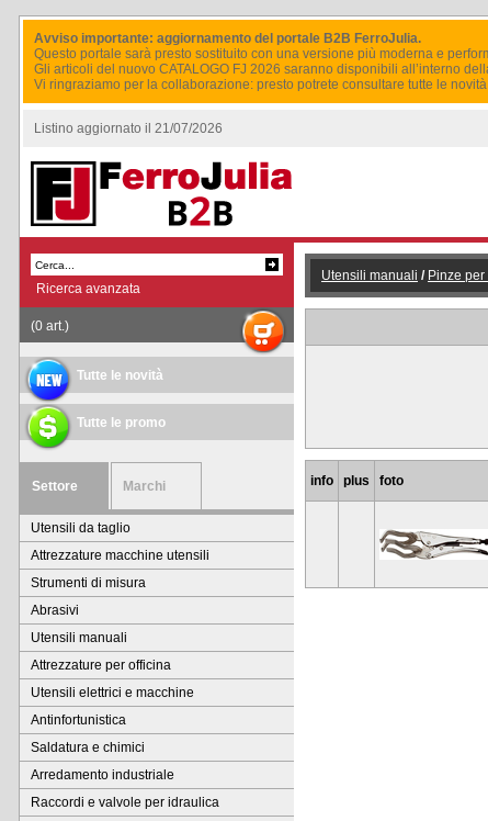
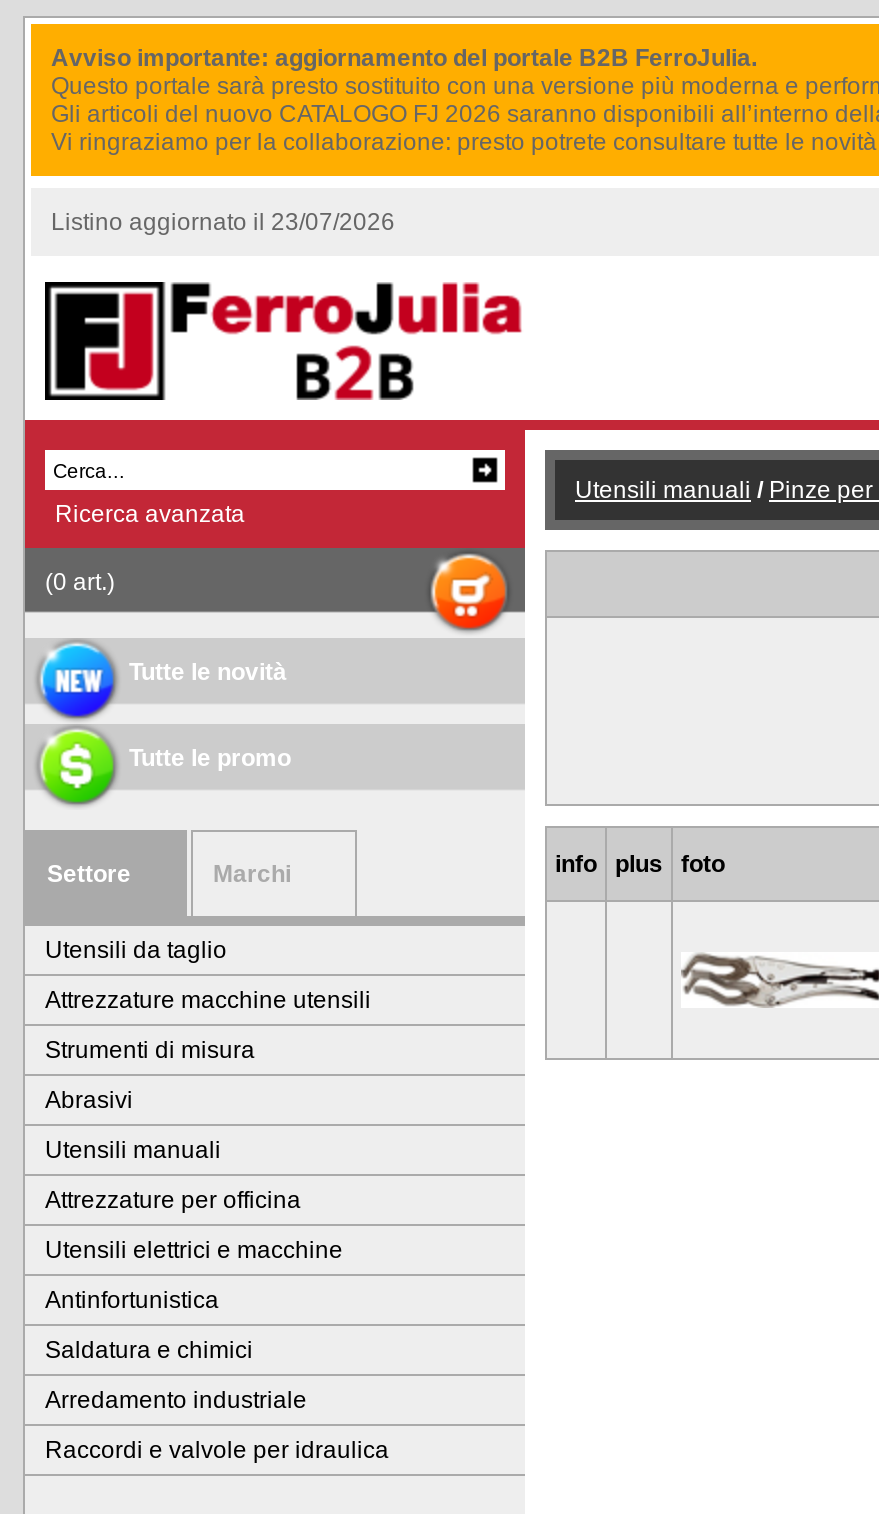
- Listino aggiornato il 21/07/2026
+ Listino aggiornato il 23/07/2026
